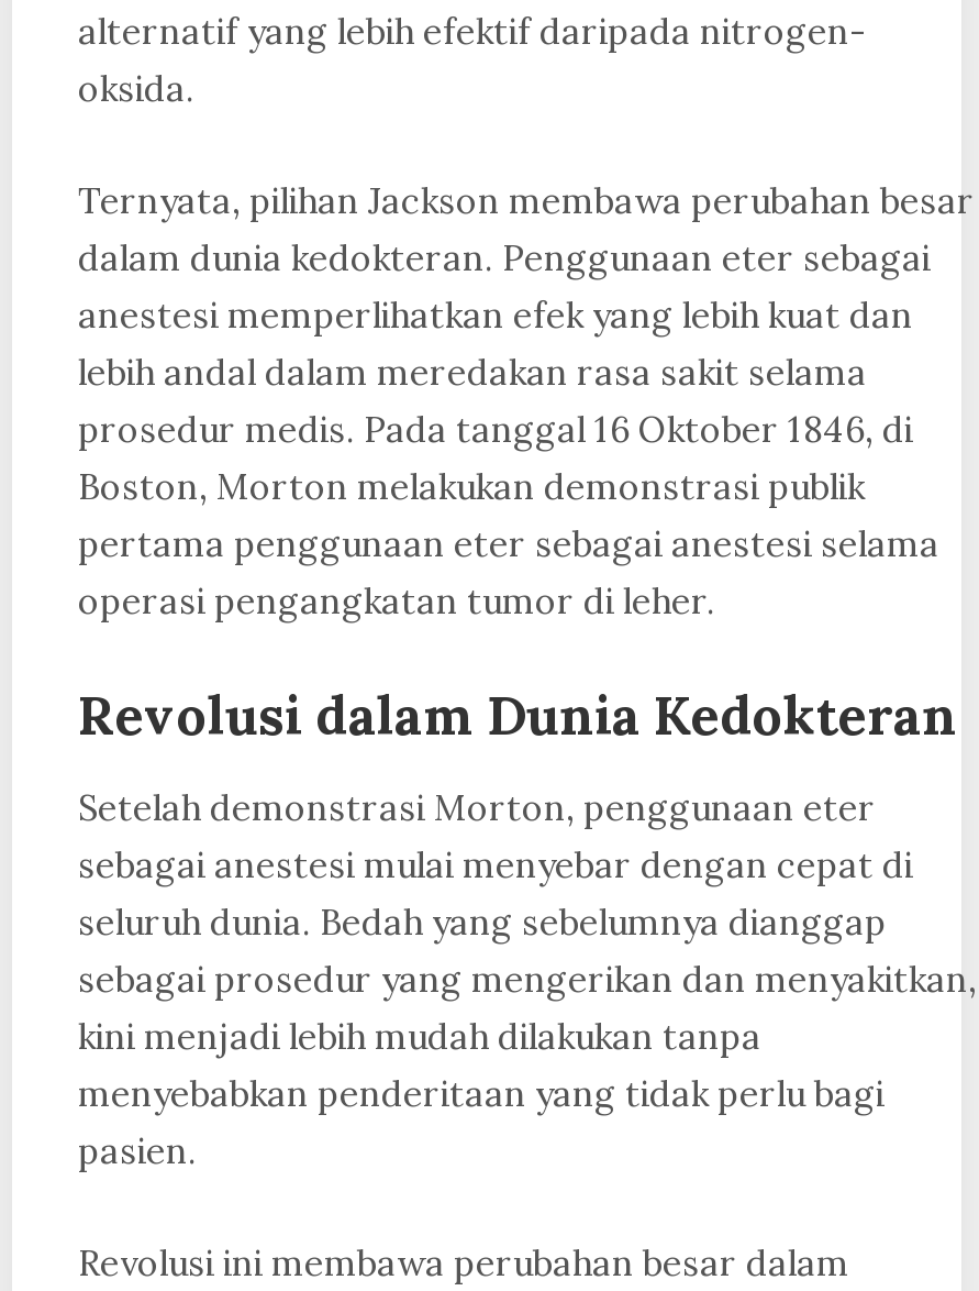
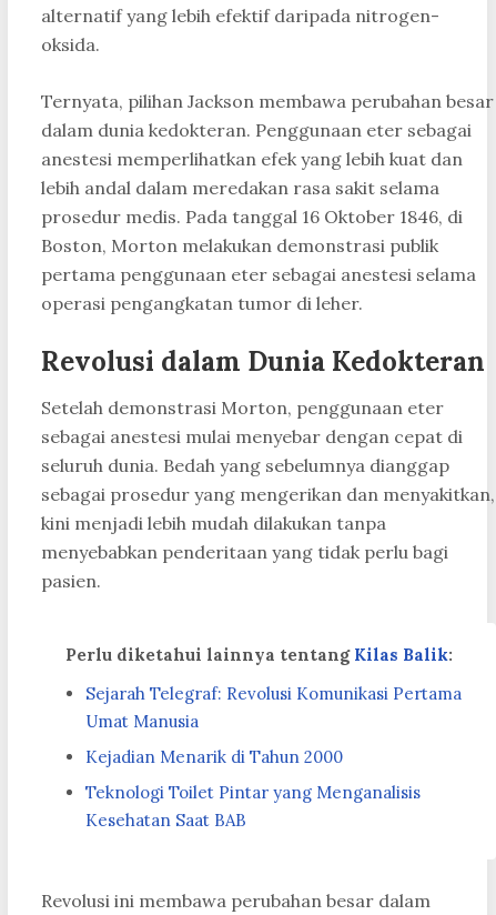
+ Perlu diketahui lainnya tentang Kilas Balik:
+ Sejarah Telegraf: Revolusi Komunikasi Pertama
+ Umat Manusia
+ Kejadian Menarik di Tahun 2000
+ Teknologi Toilet Pintar yang Menganalisis
+ Kesehatan Saat BAB
